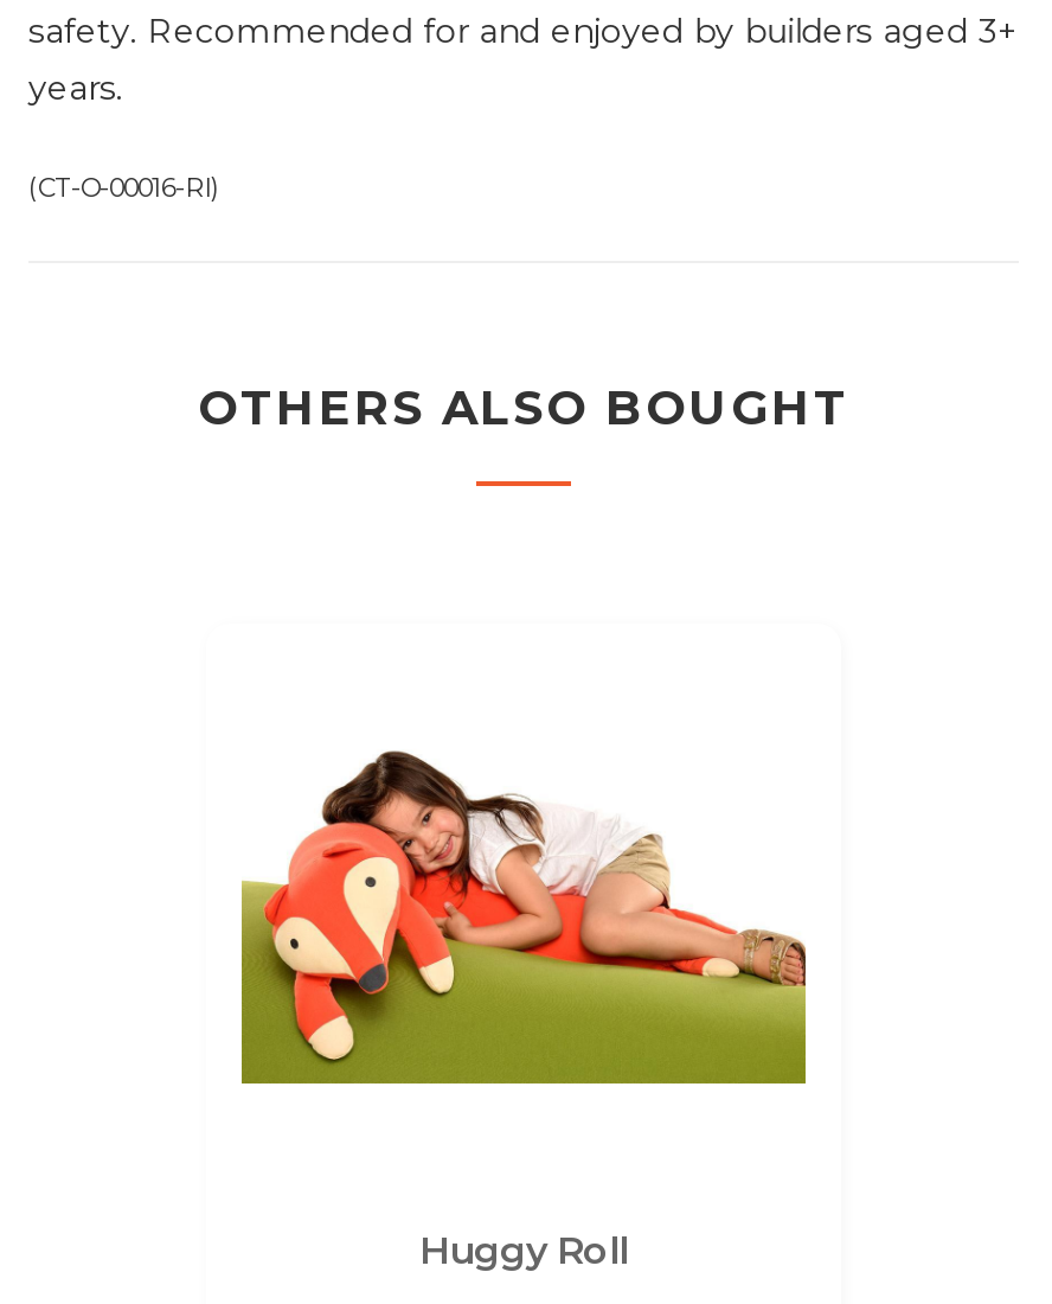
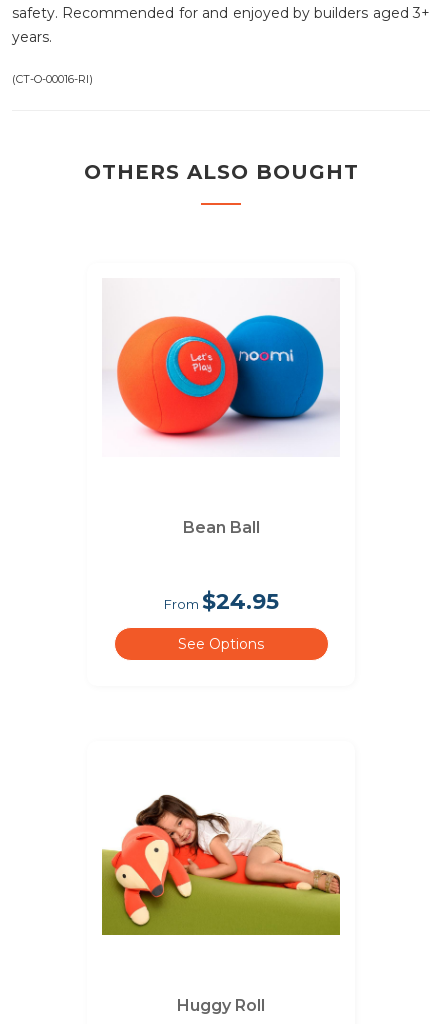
+ [image]

+ Bean Ball
+ From $24.95
+ See Options
